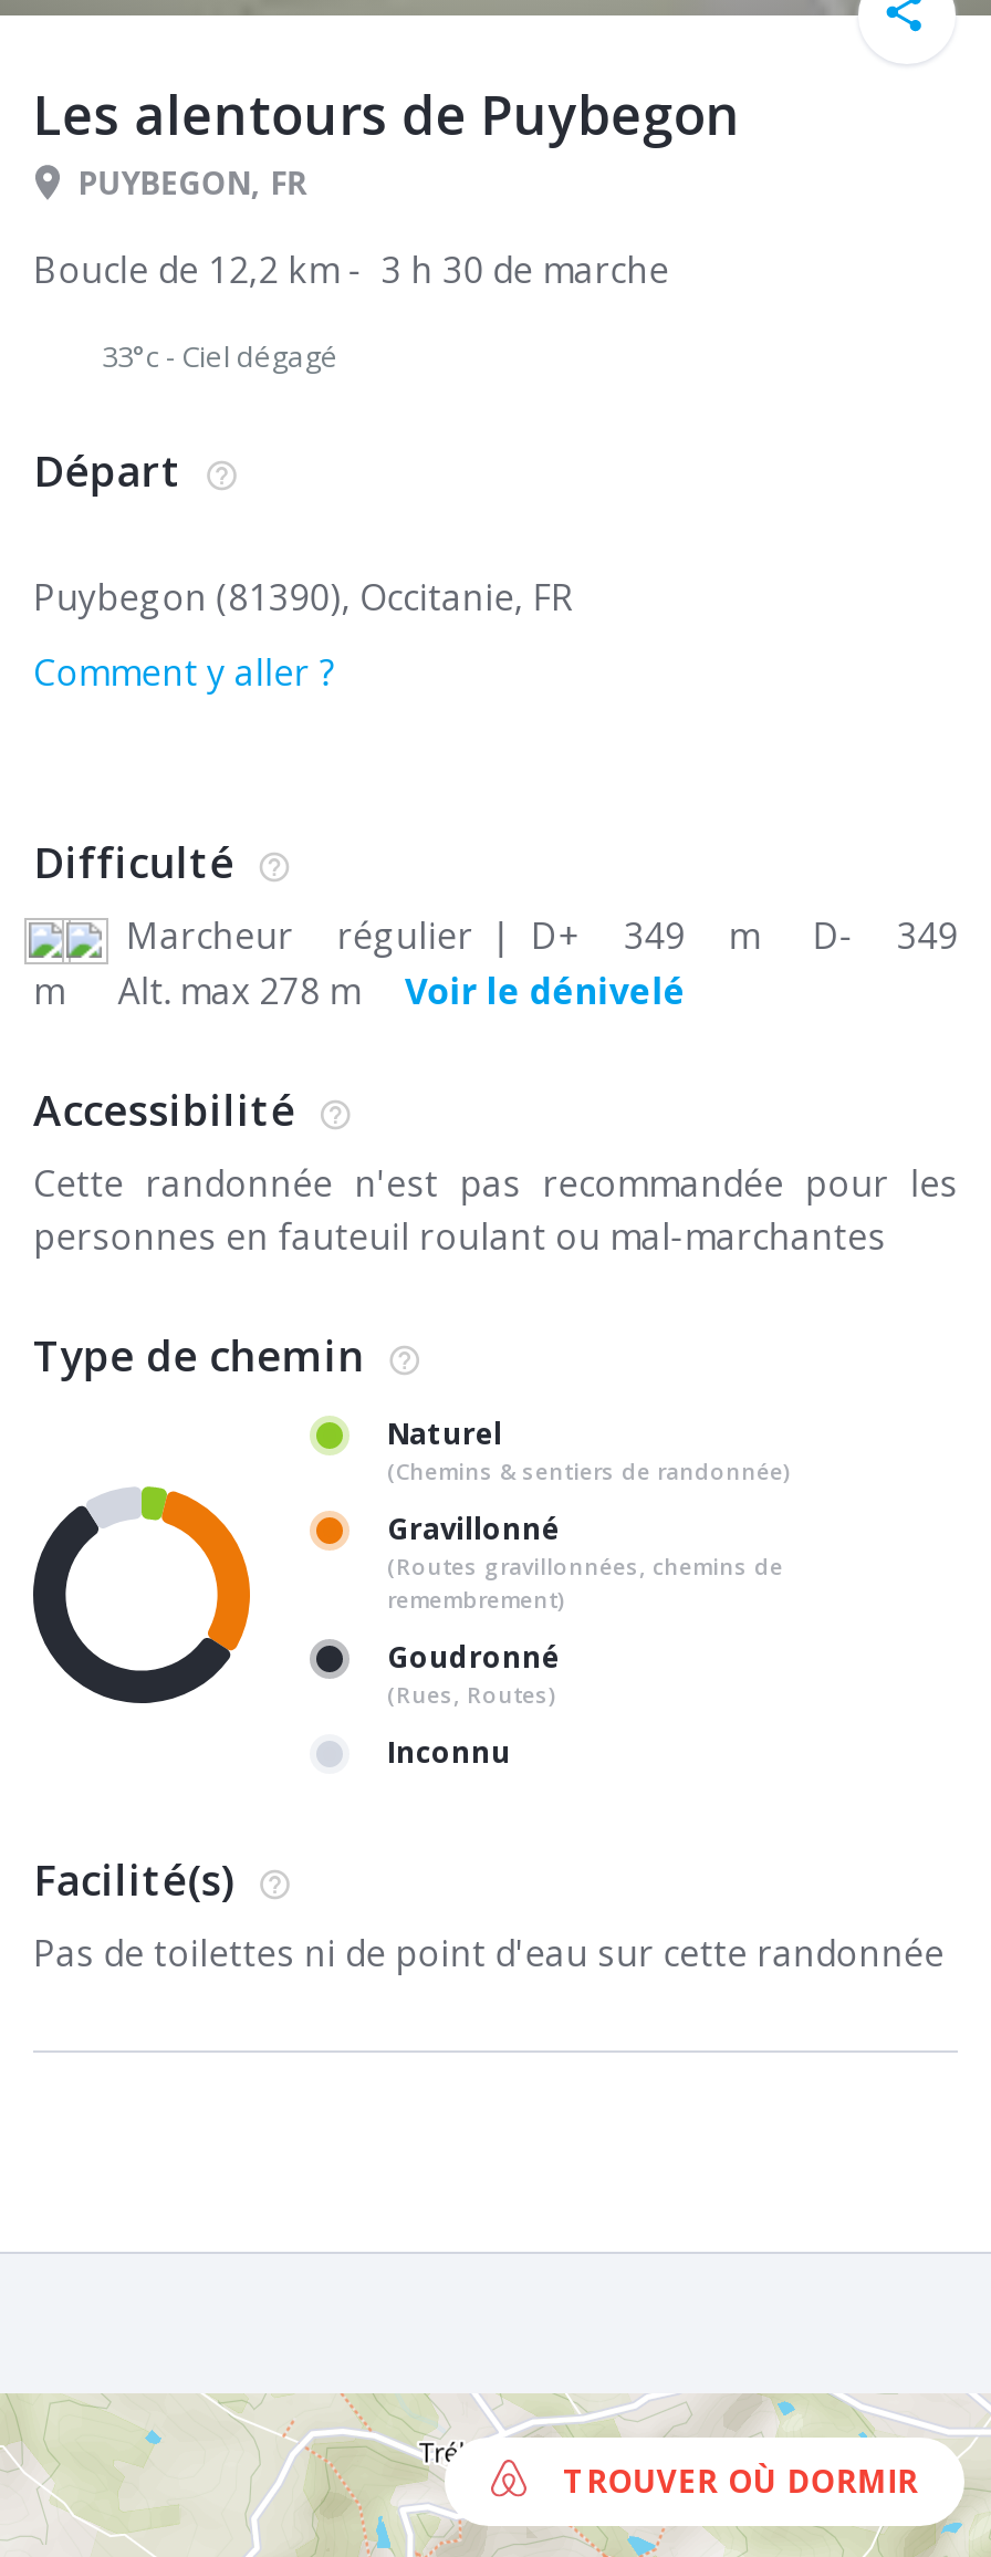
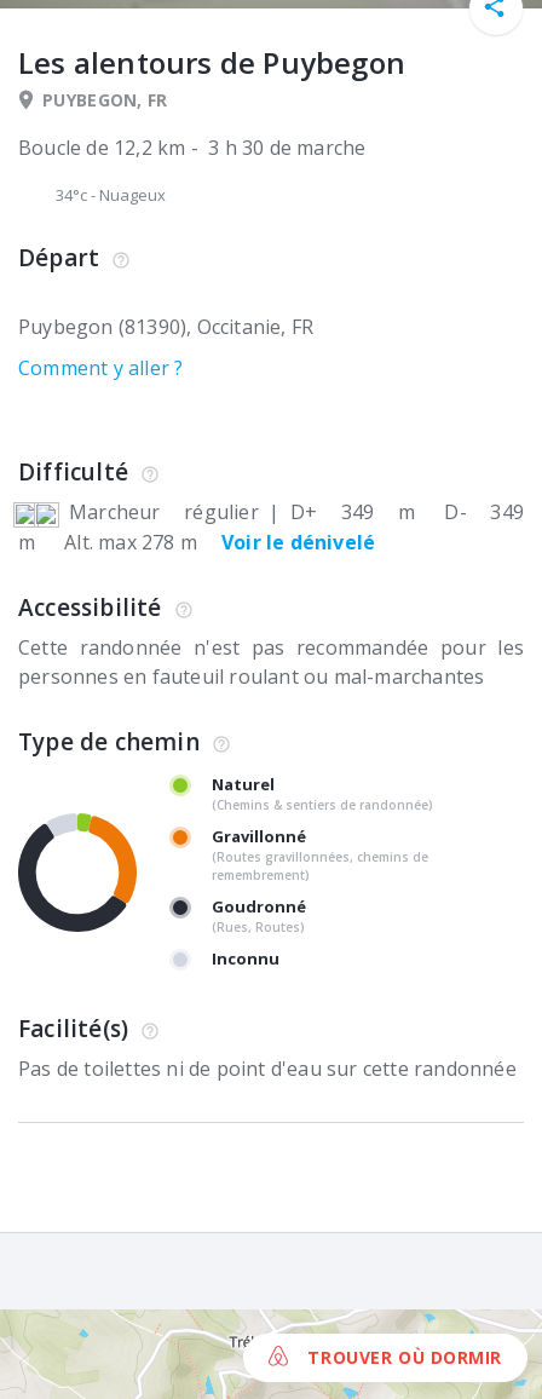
- 33°c - Ciel dégagé
+ 34°c - Nuageux
